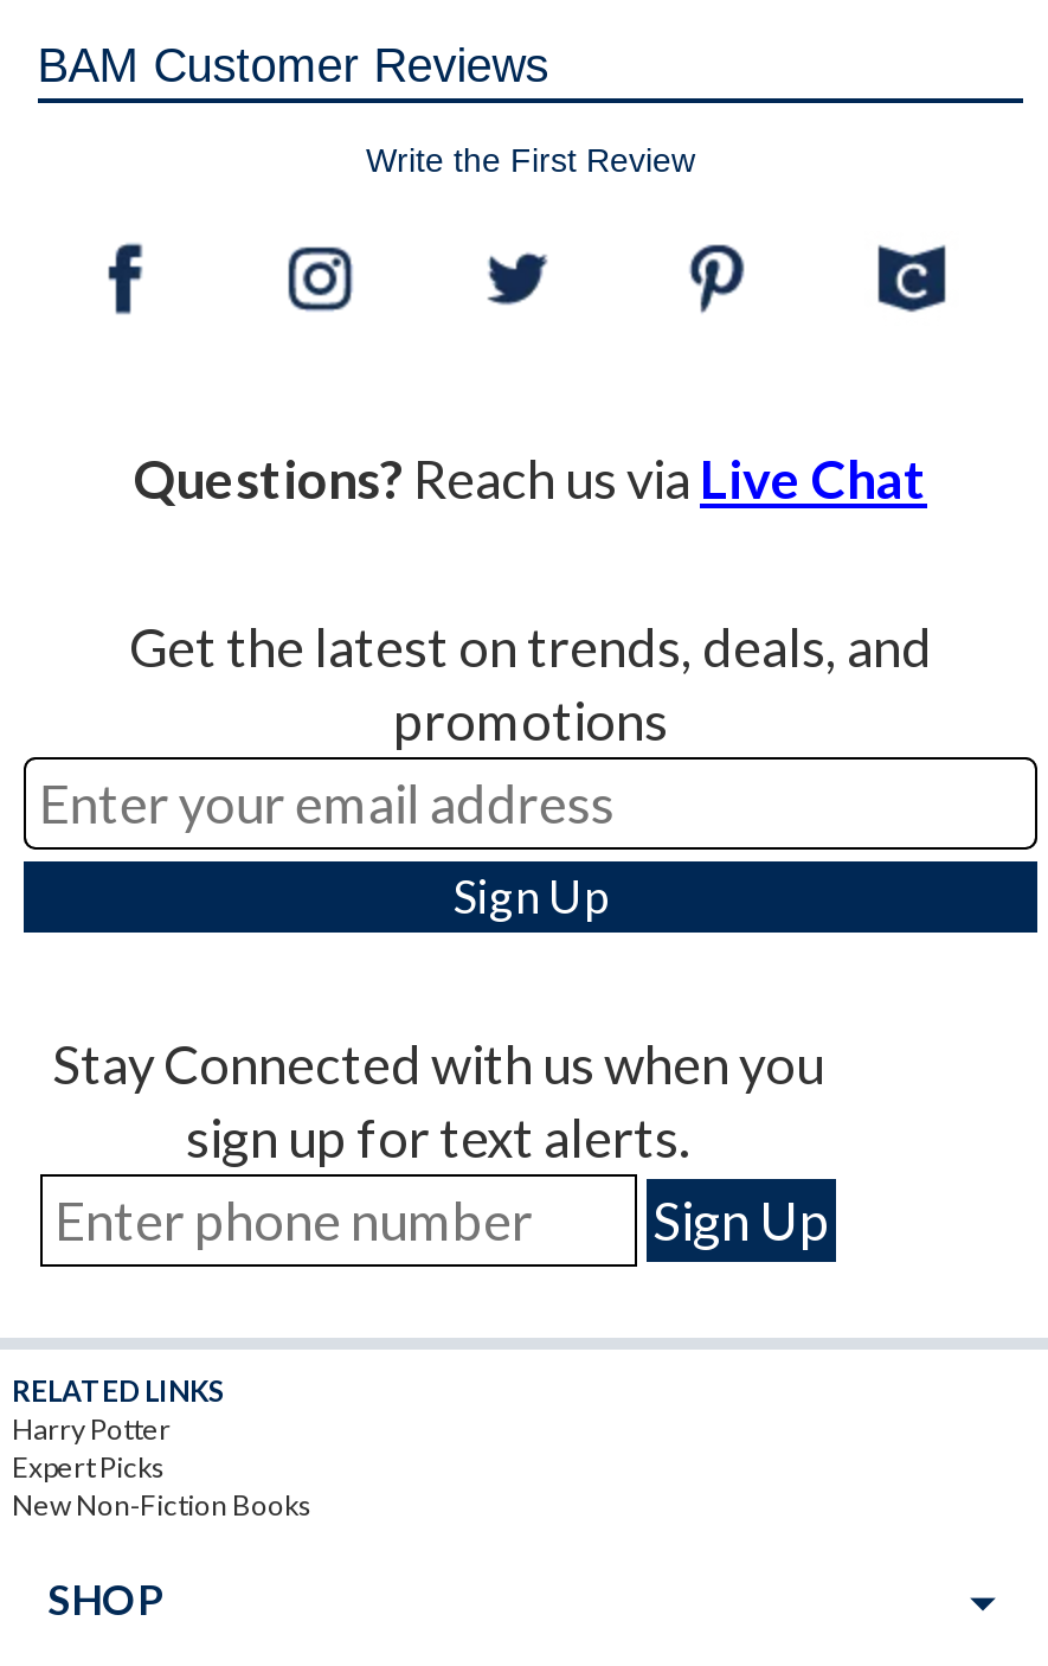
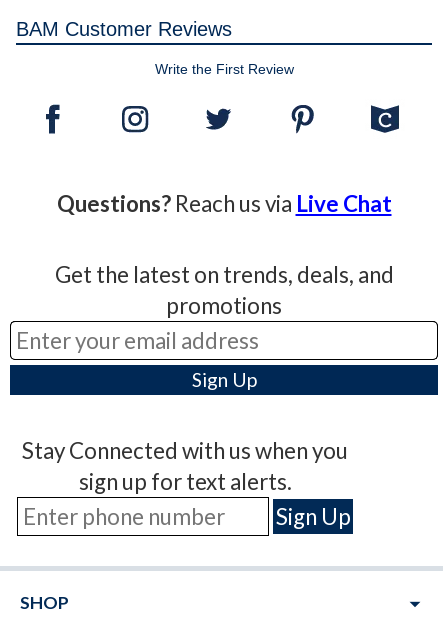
- RELATED LINKS
- Harry Potter
- Expert Picks
- New Non-Fiction Books
